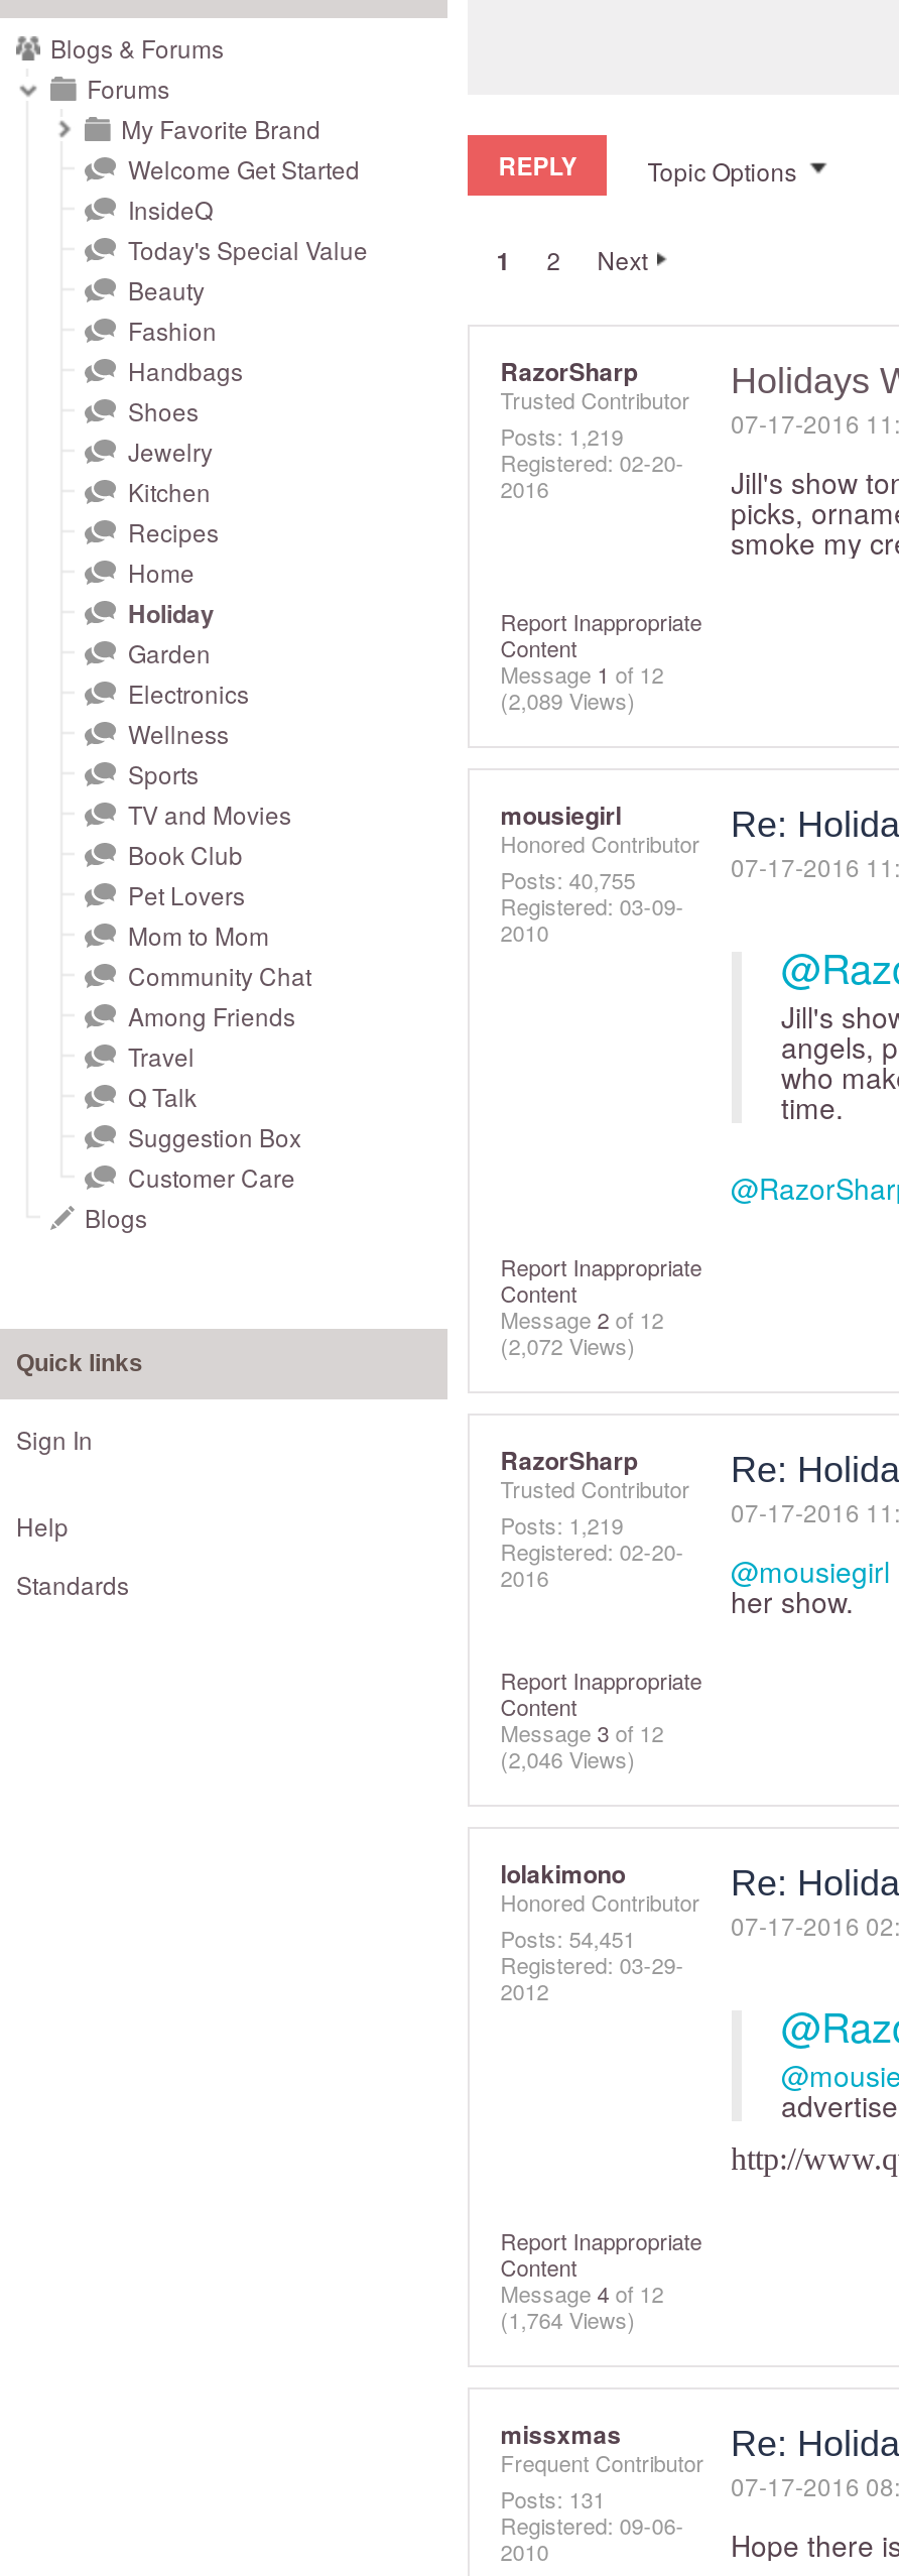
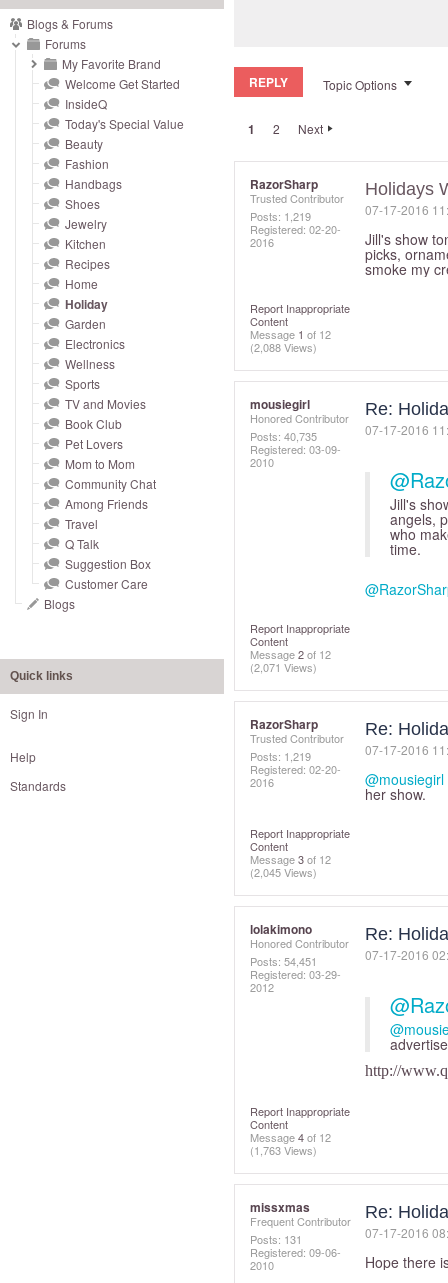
- (2,089 Views)
+ (2,088 Views)

- Posts: 40,755
+ Posts: 40,735

- (2,072 Views)
+ (2,071 Views)

- (2,046 Views)
+ (2,045 Views)

- (1,764 Views)
+ (1,763 Views)
